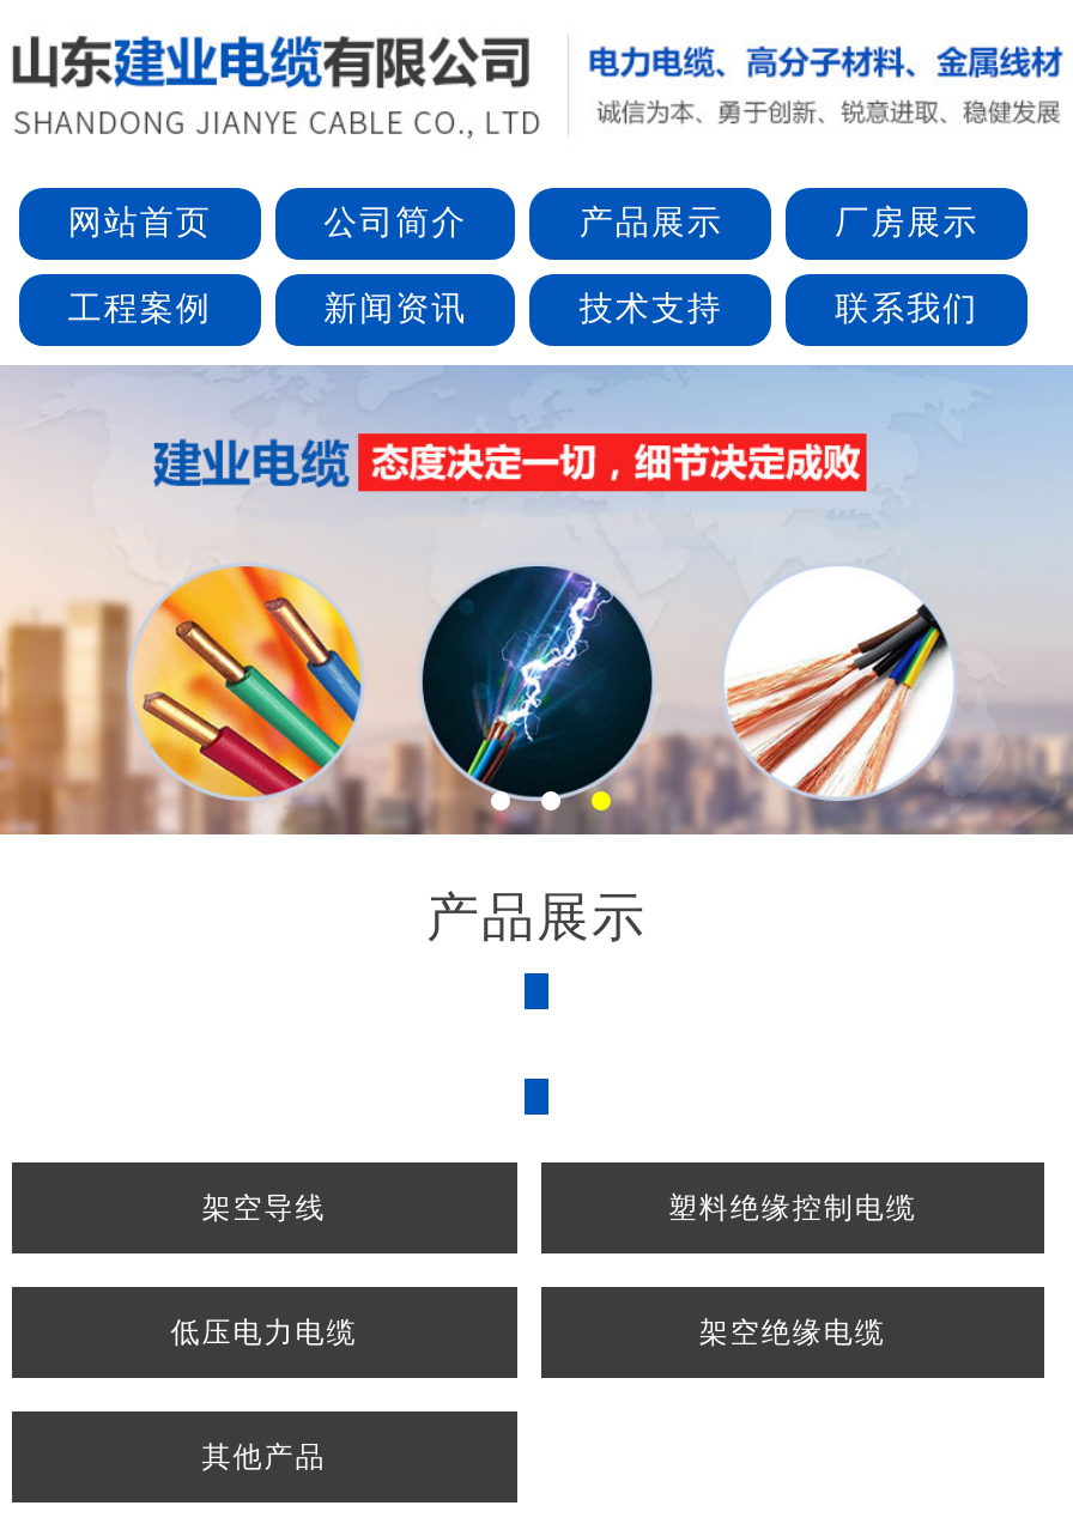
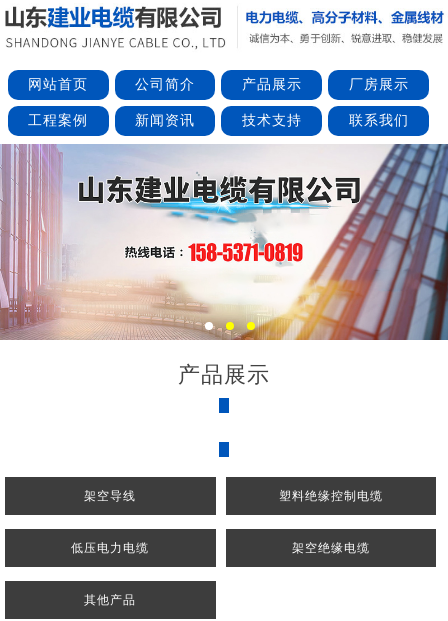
- [image]
+ [image]
